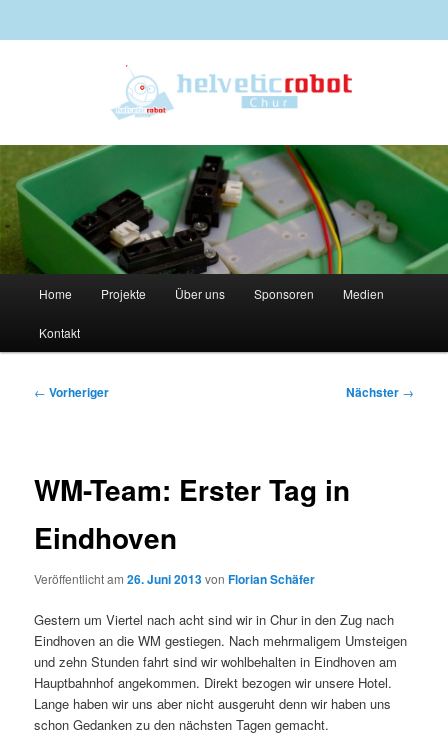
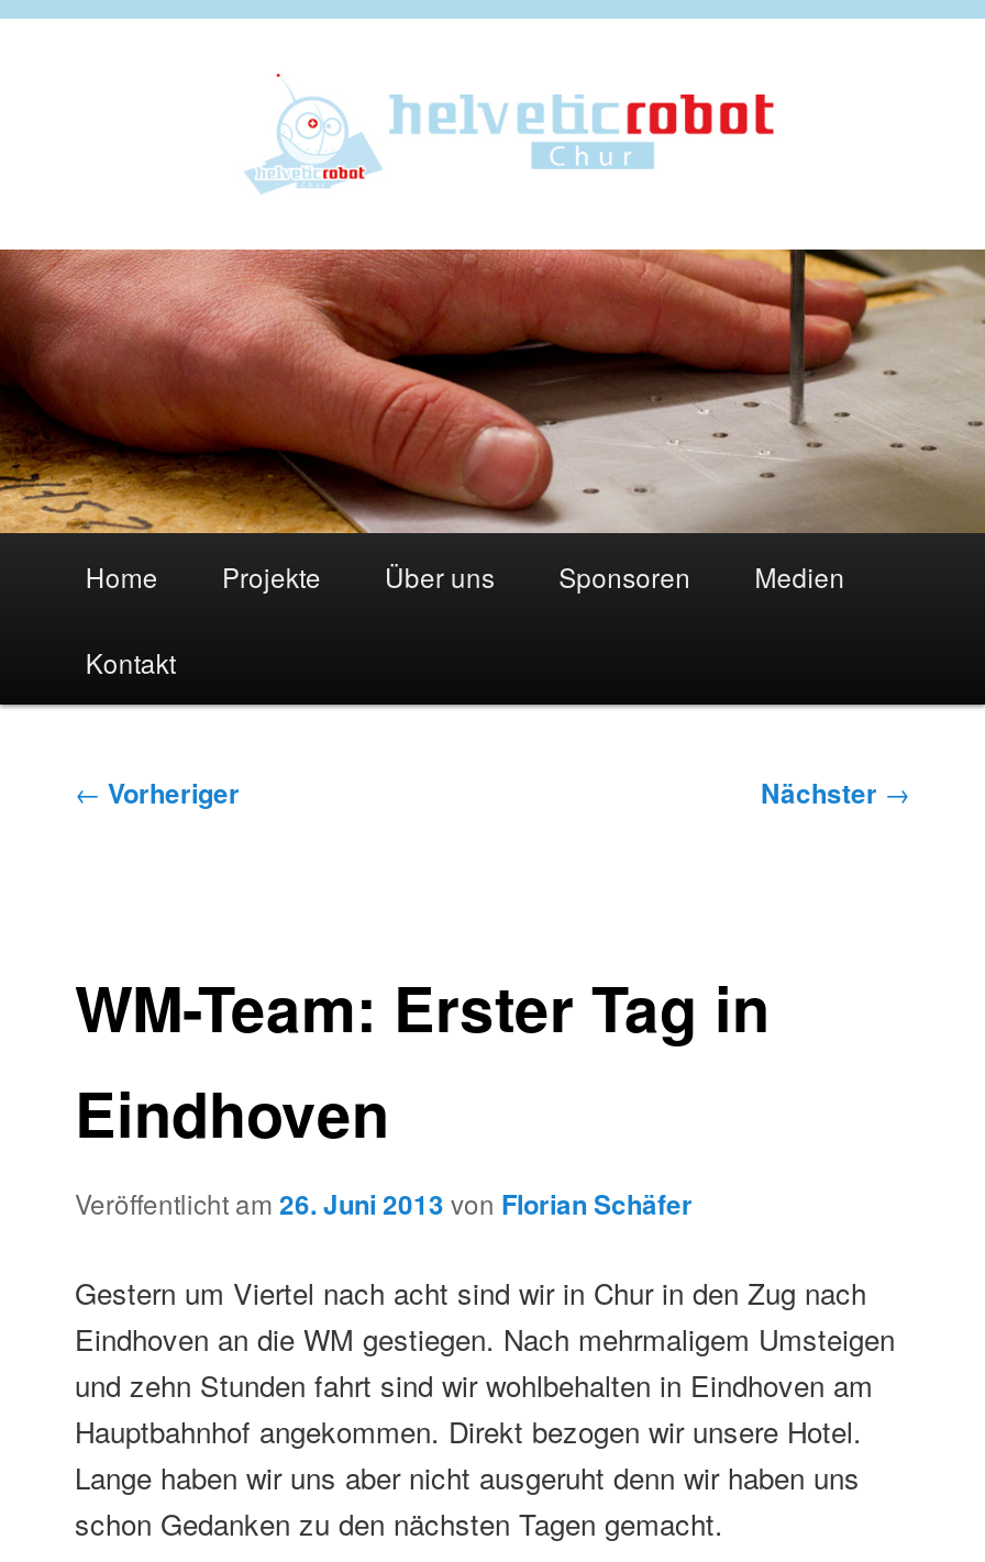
- [image]
+ [image]
